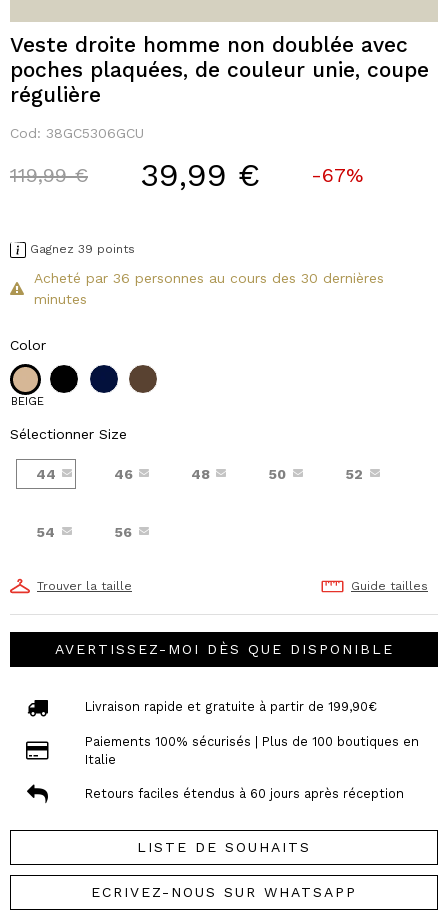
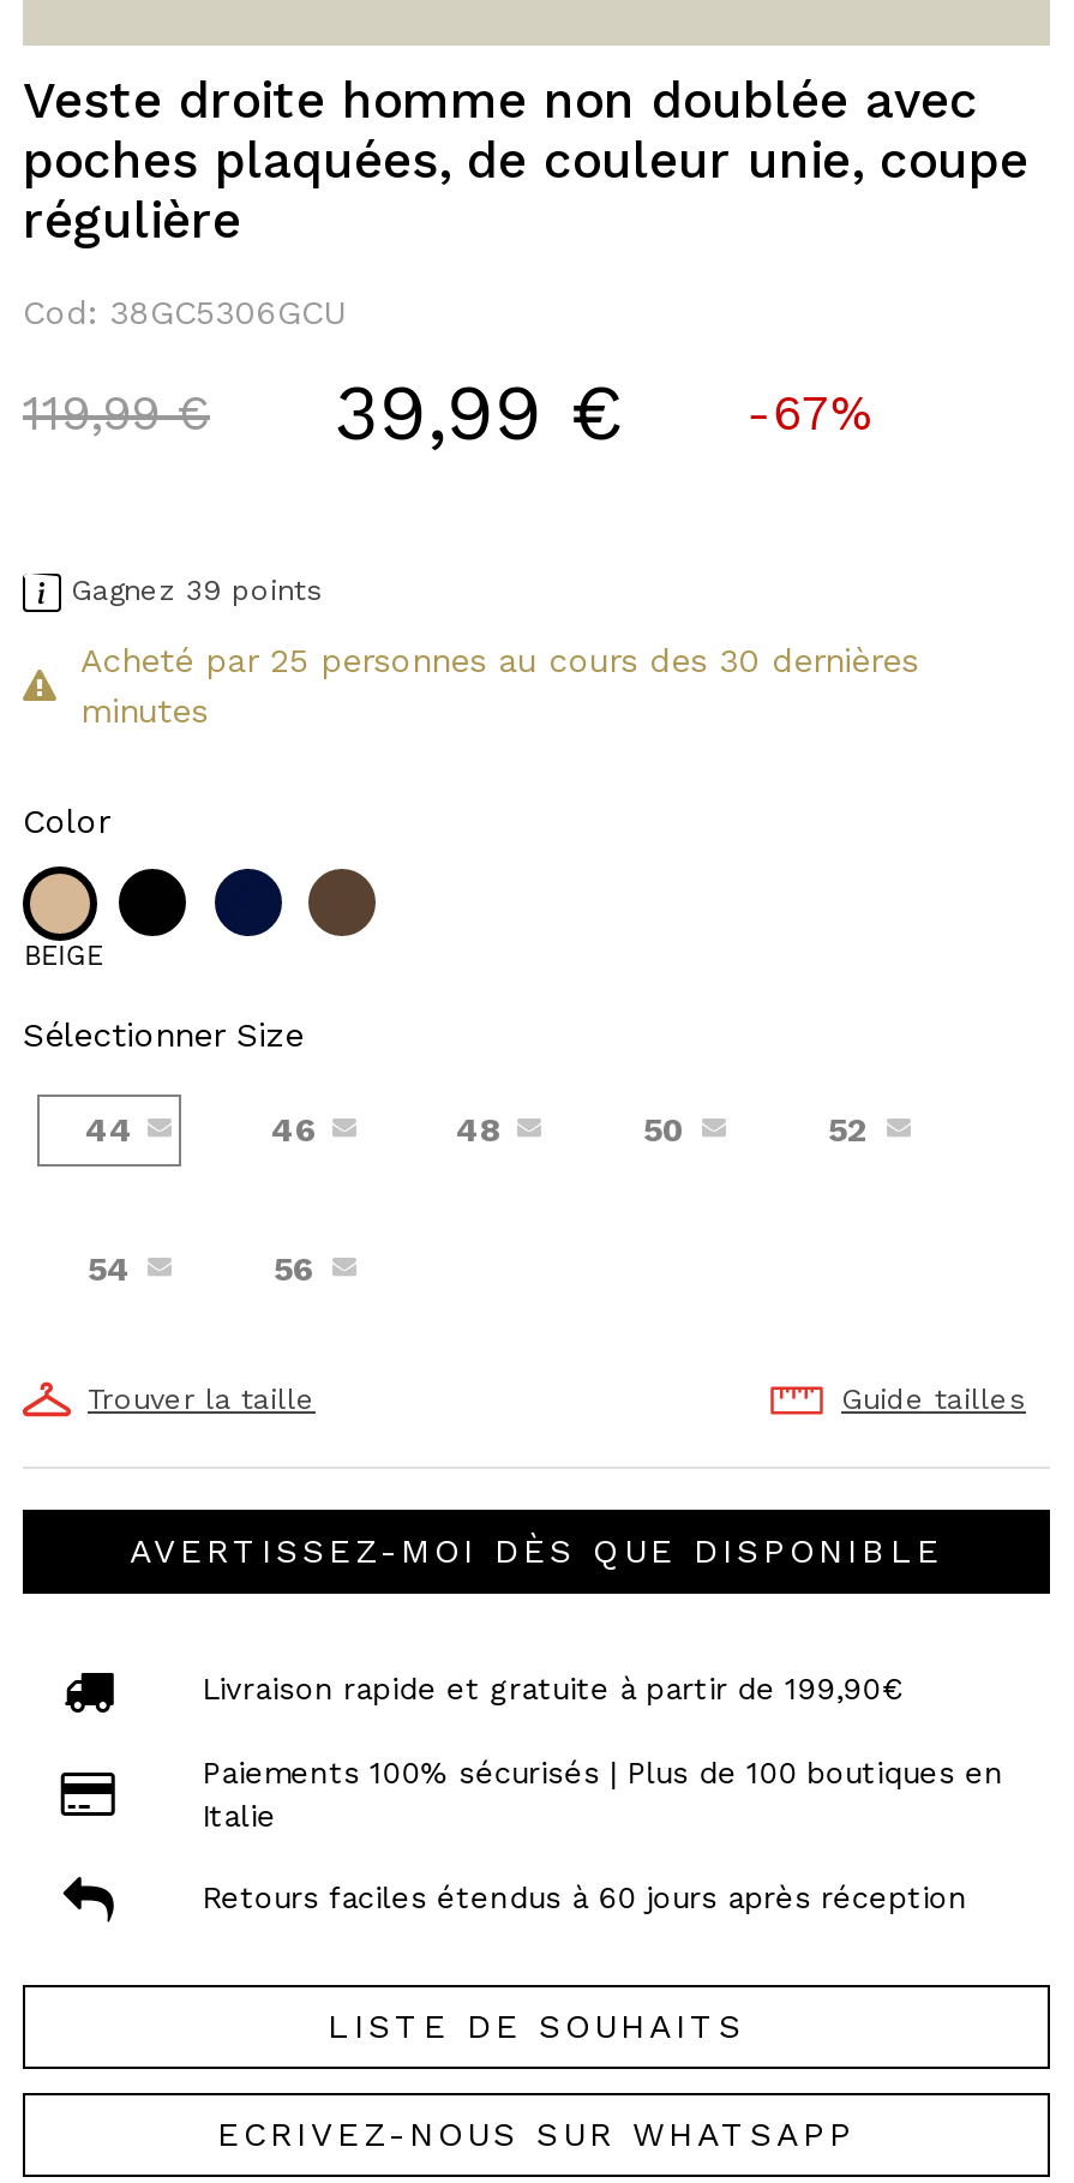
- Acheté par 36 personnes au cours des 30 dernières
+ Acheté par 25 personnes au cours des 30 dernières
